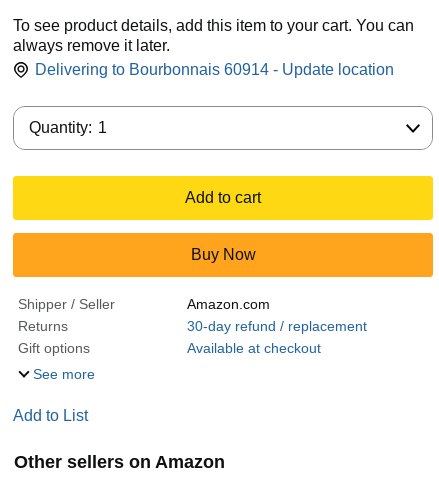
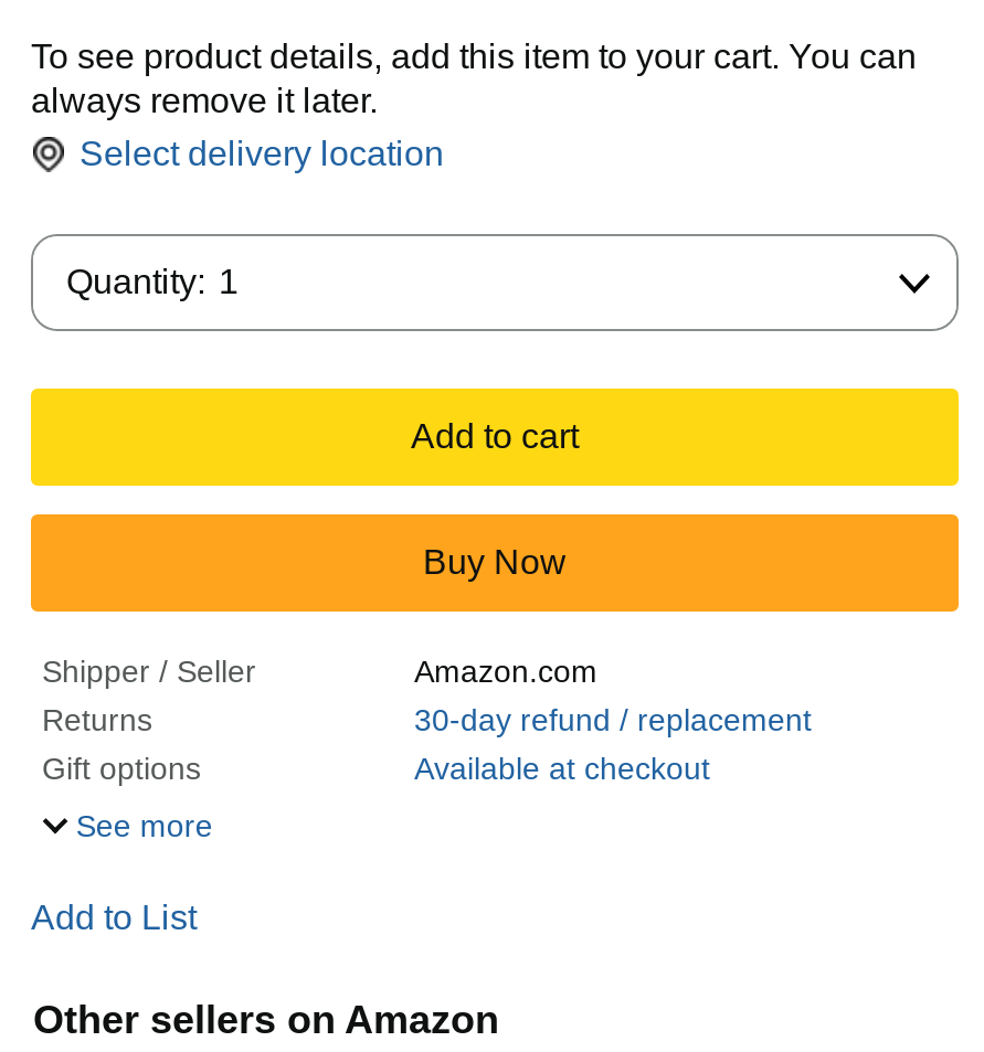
- Delivering to Bourbonnais 60914 - Update location
+ Select delivery location
